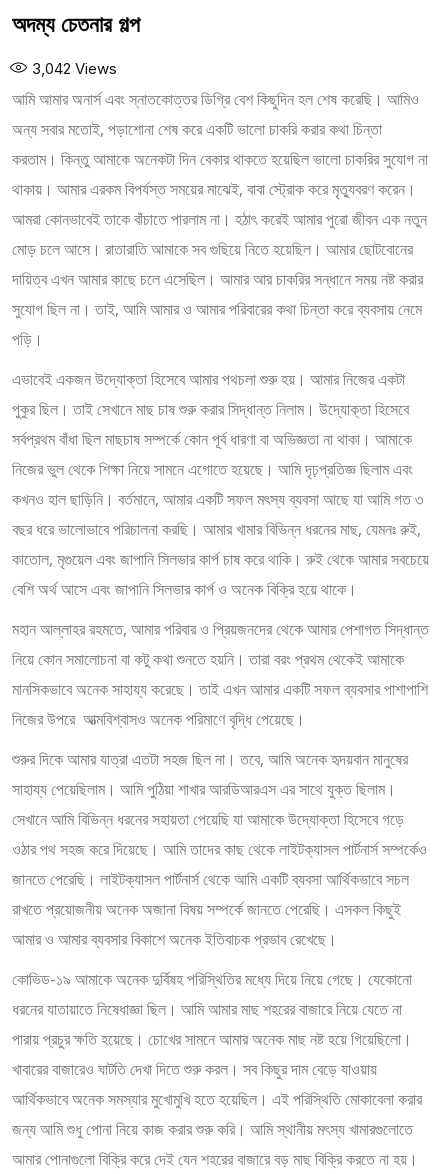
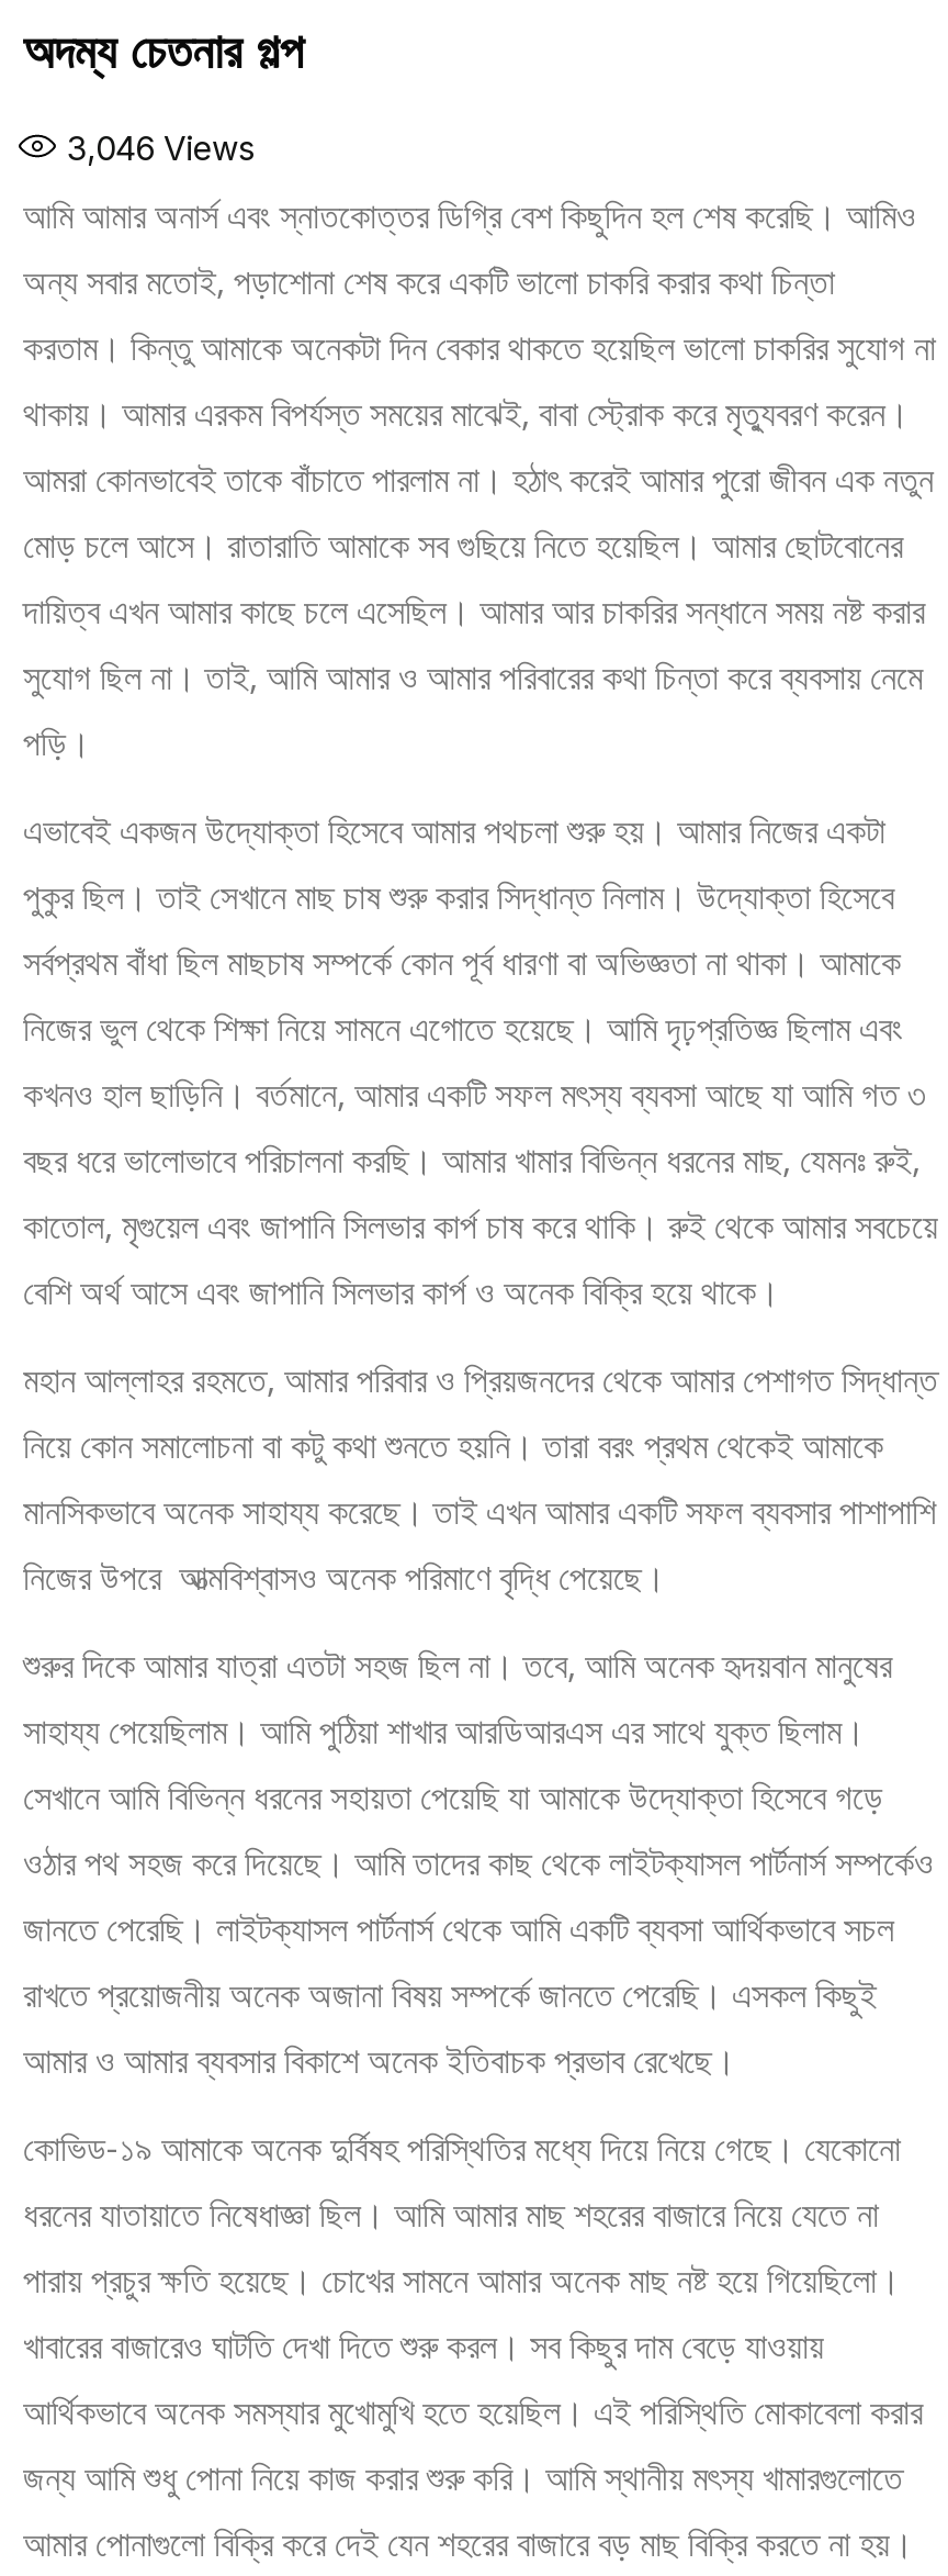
- 3,042 Views
+ 3,046 Views
